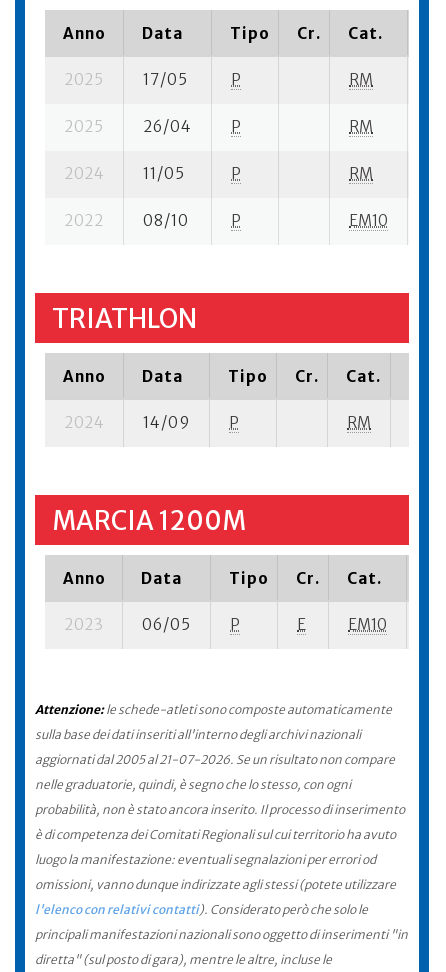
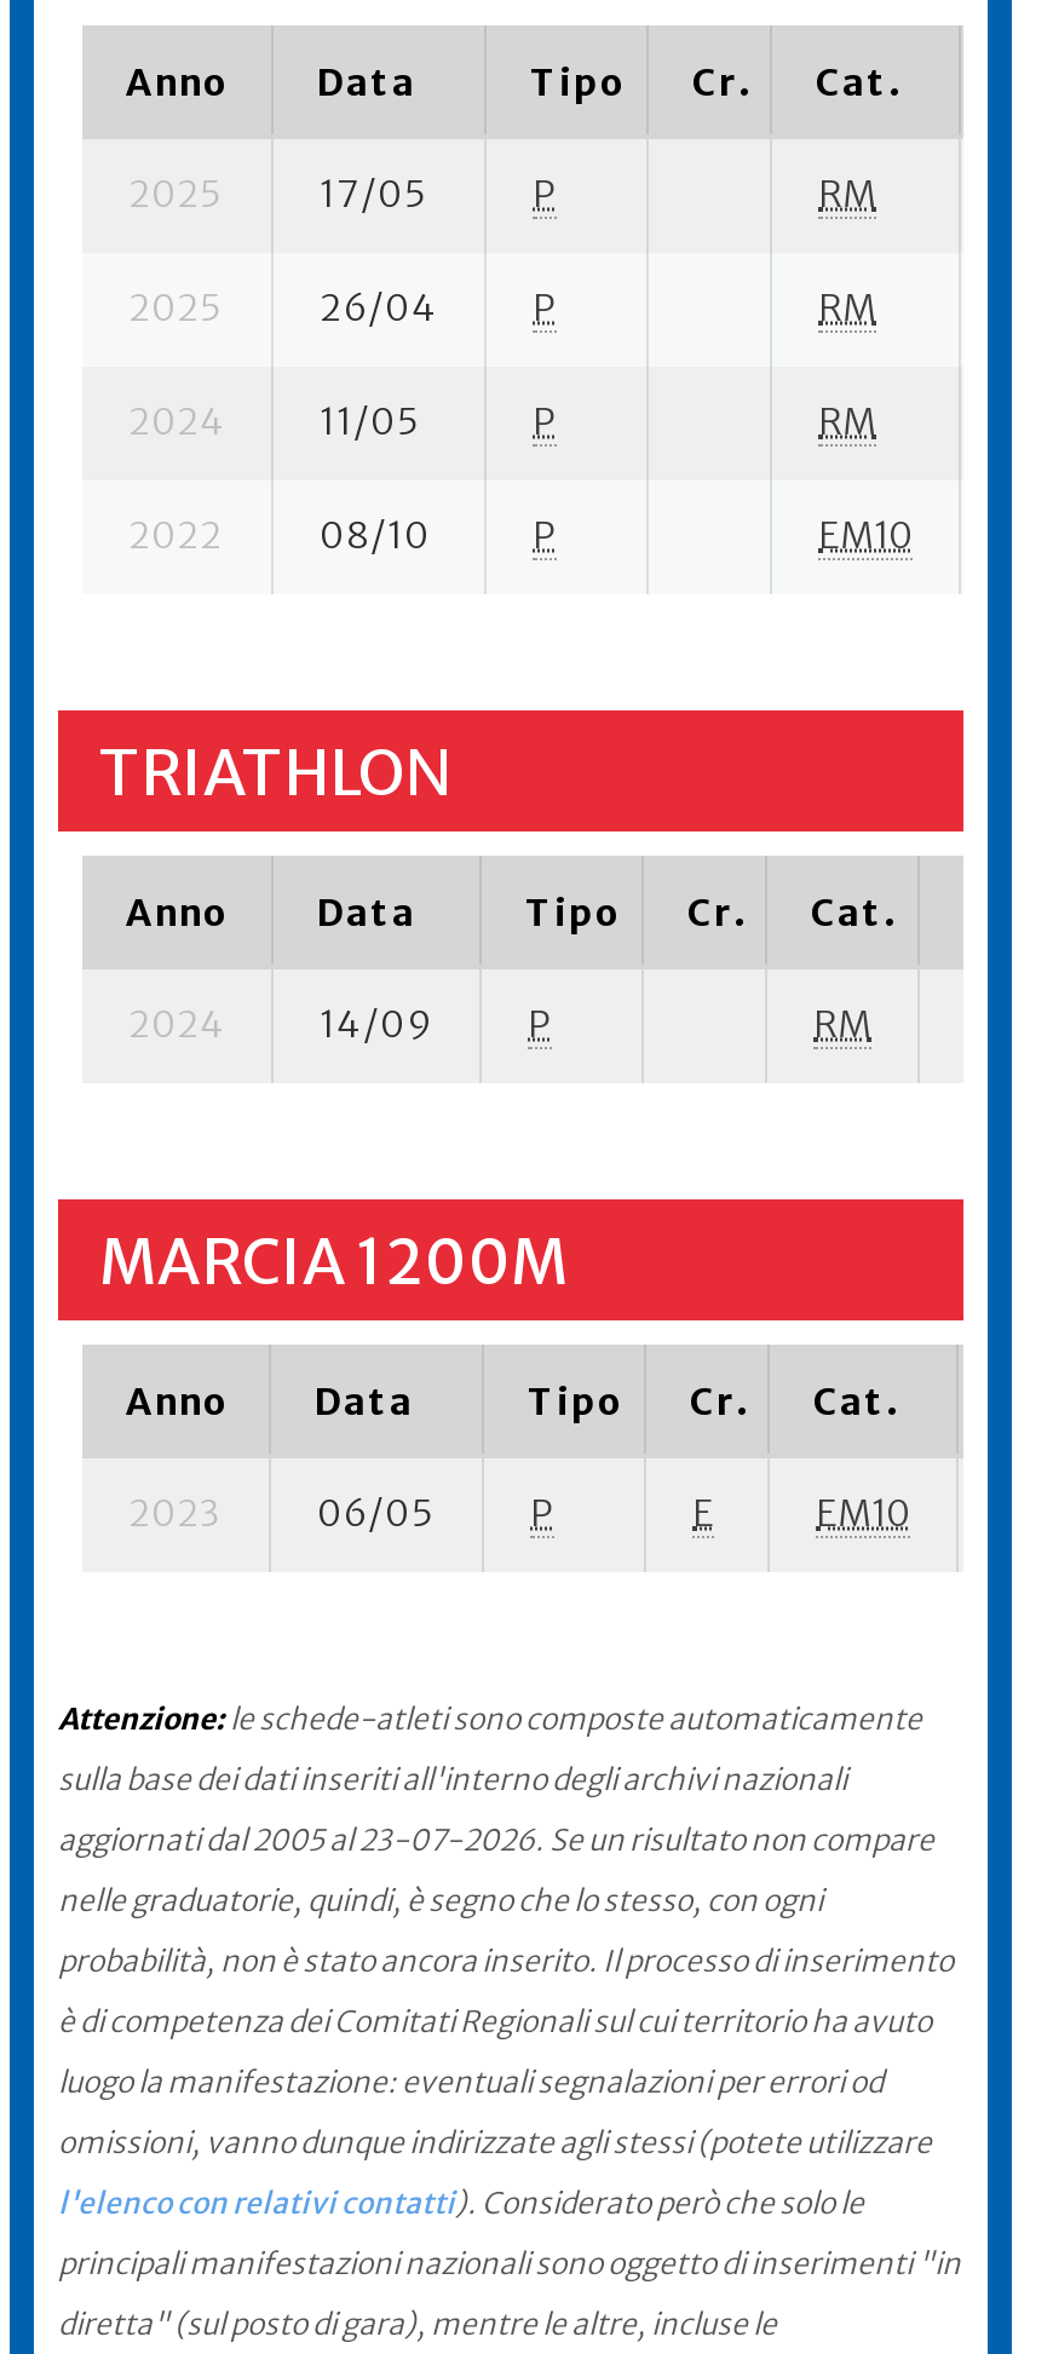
- aggiornati dal 2005 al 21-07-2026. Se un risultato non compare
+ aggiornati dal 2005 al 23-07-2026. Se un risultato non compare
